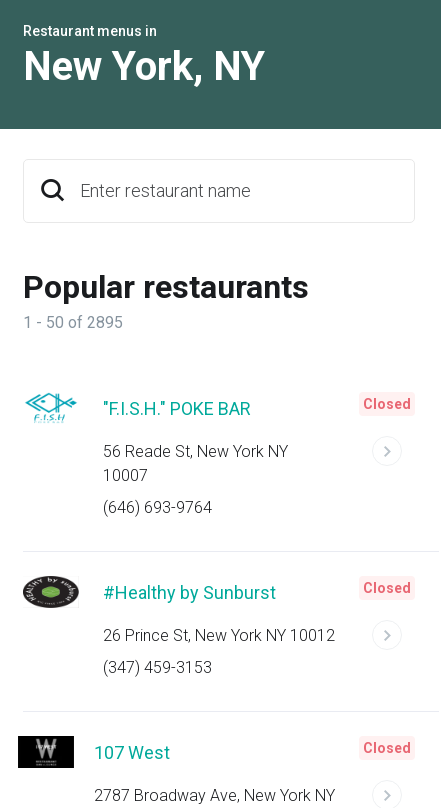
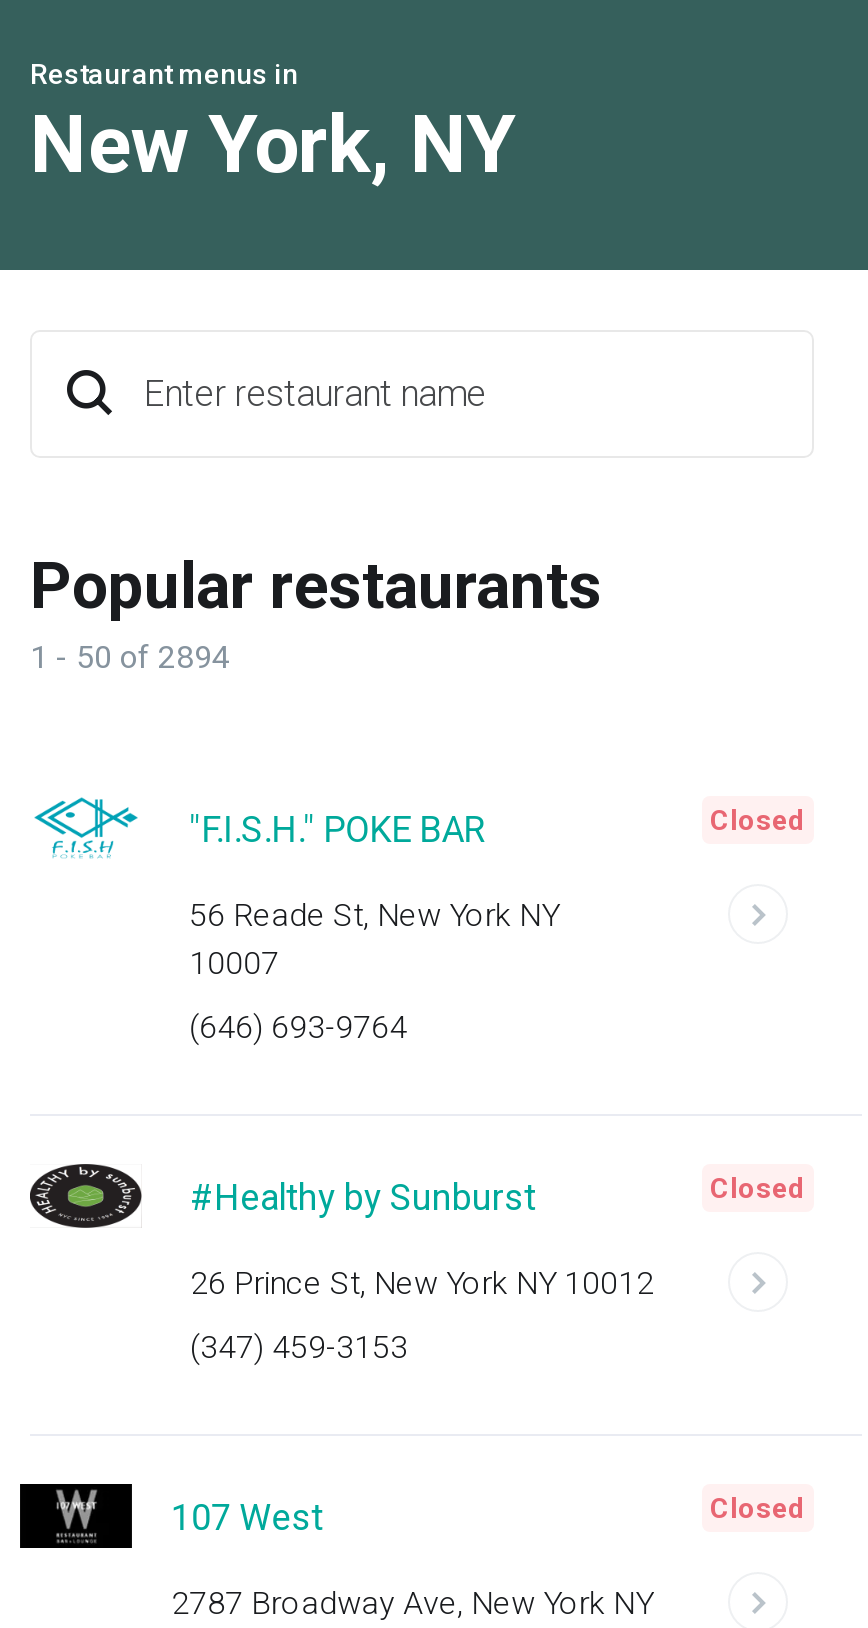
- 1 - 50 of 2895
+ 1 - 50 of 2894
